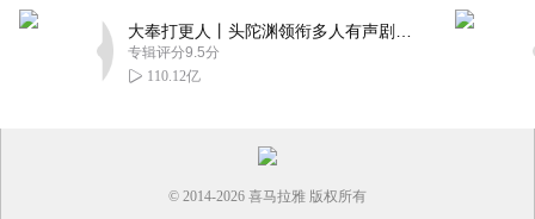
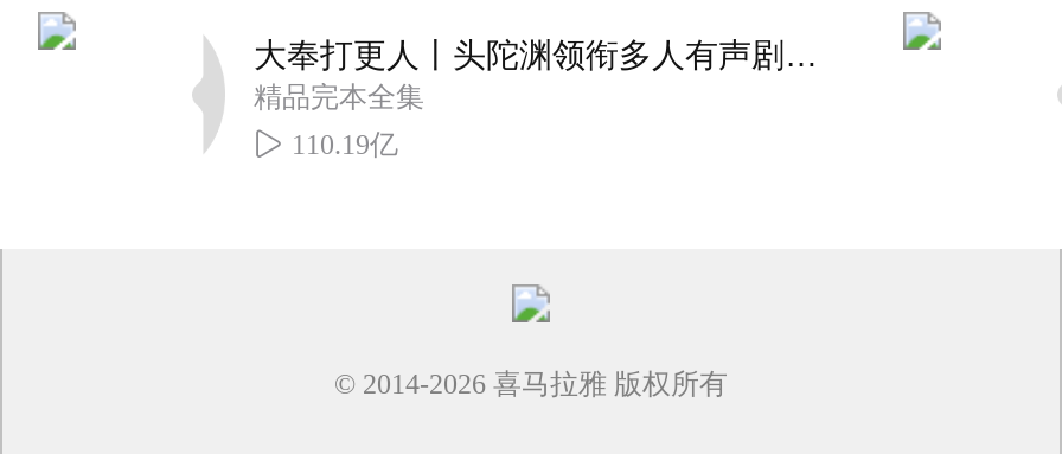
- 专辑评分9.5分
- 110.12亿
+ 精品完本全集
+ 110.19亿
